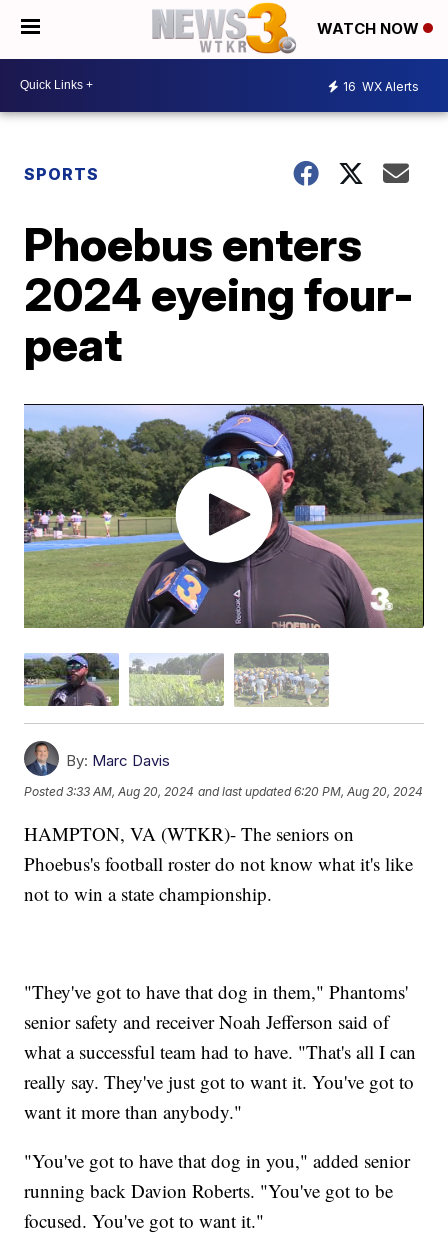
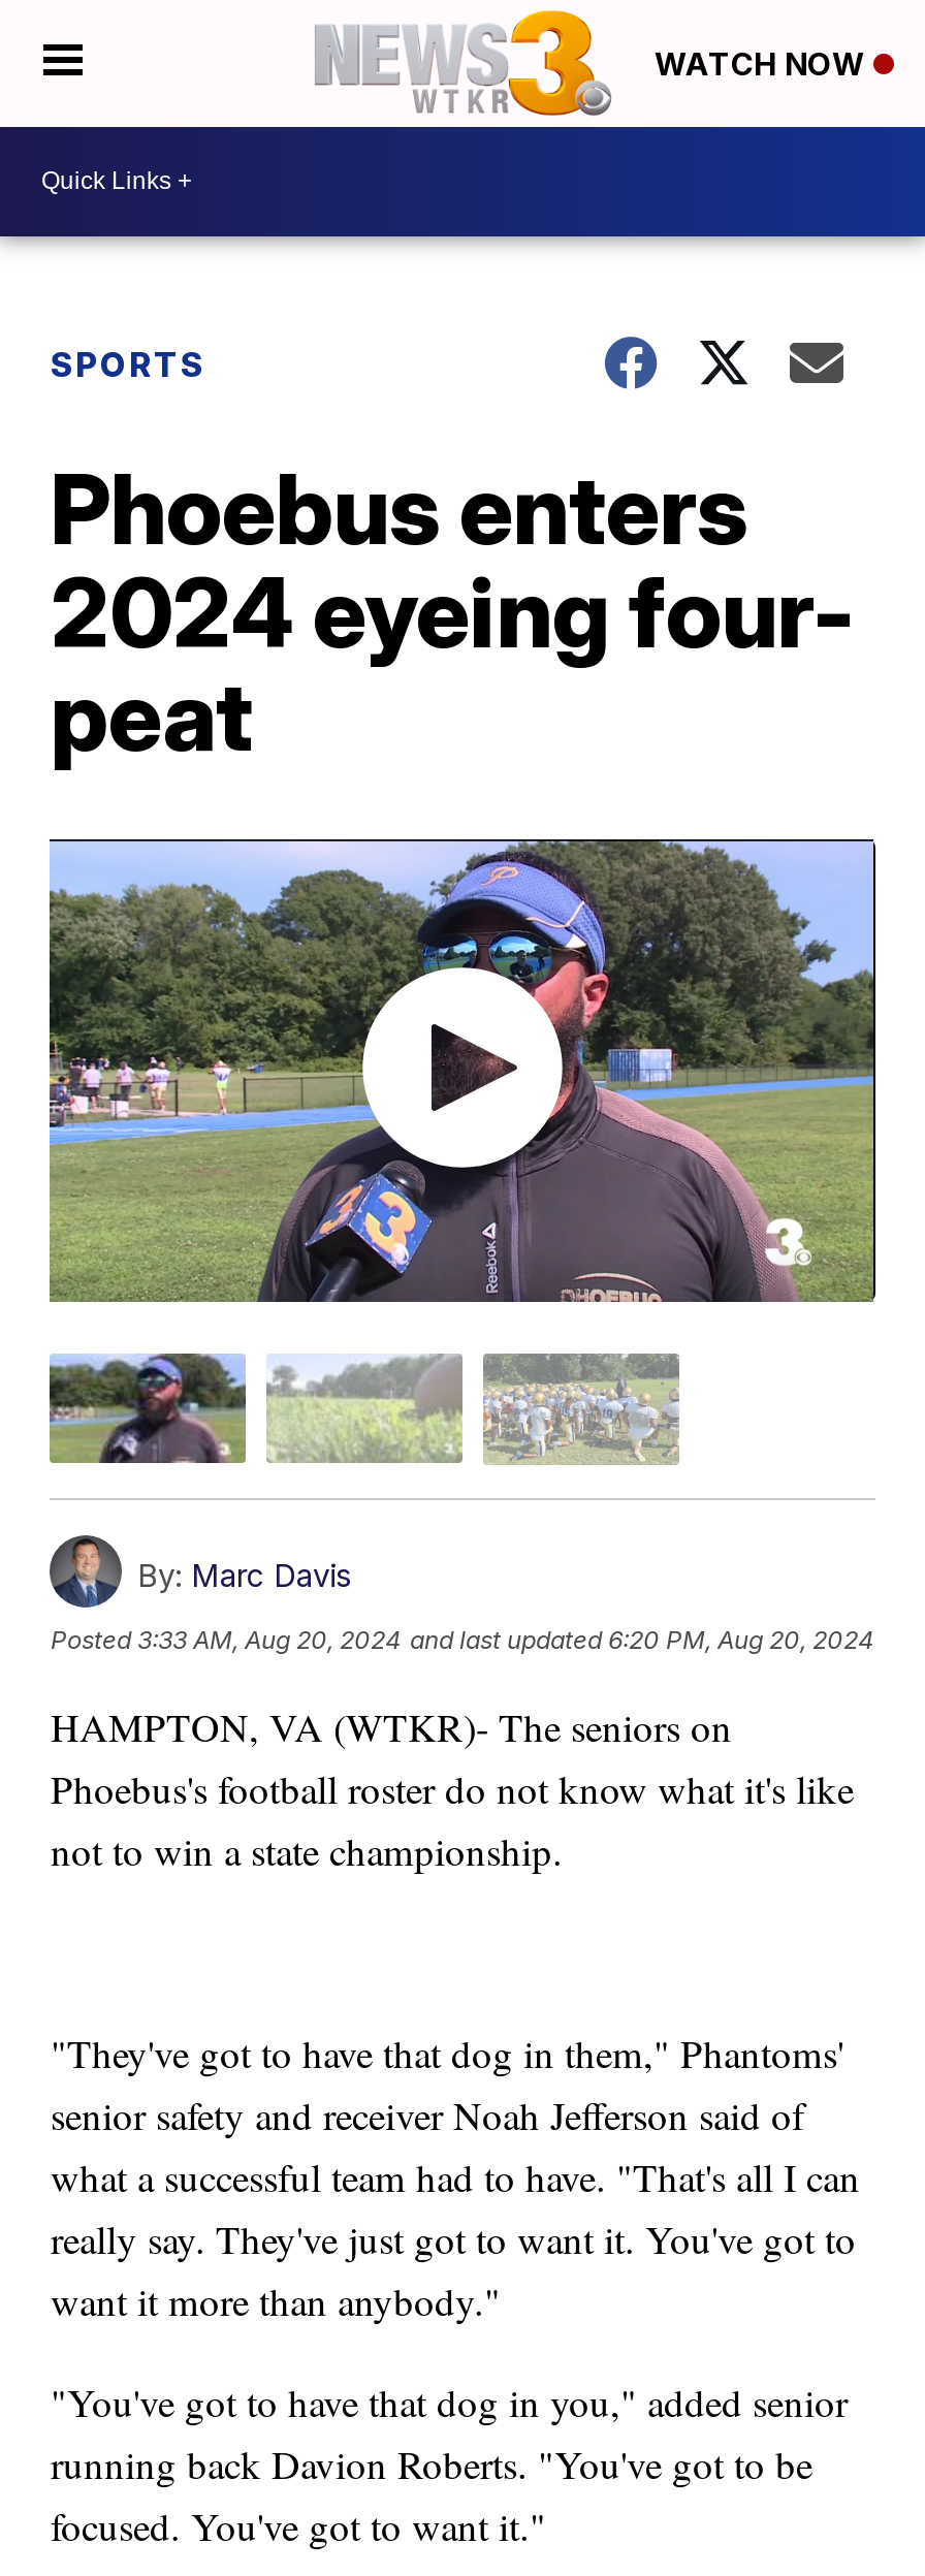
- 16 WX Alerts
